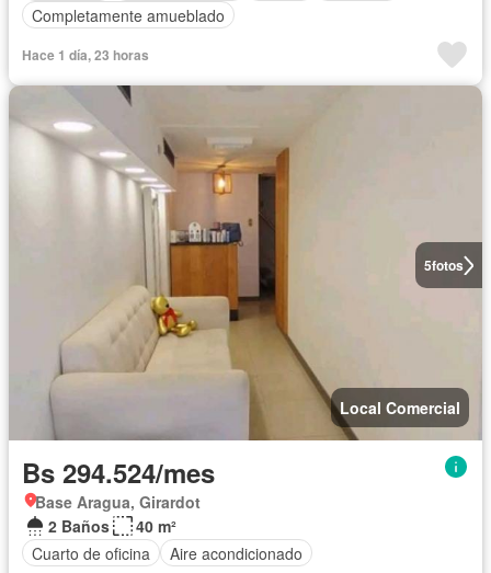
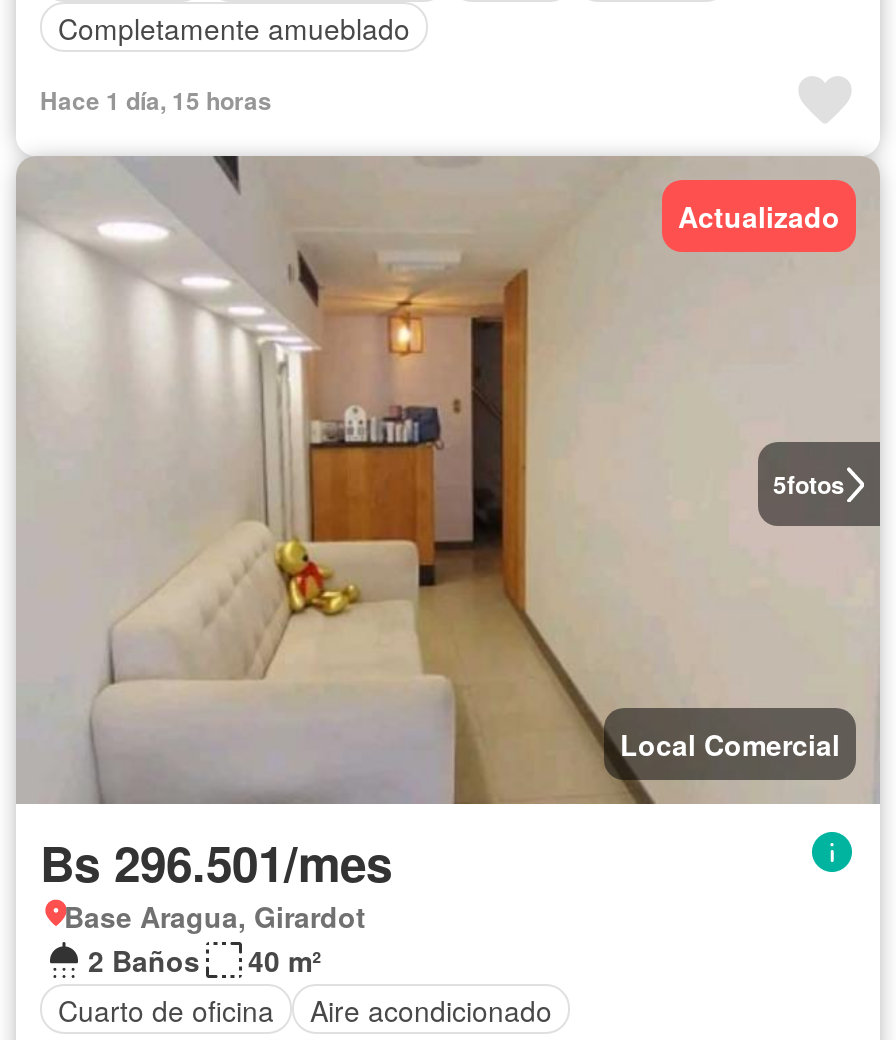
+ Actualizado

- Hace 1 día, 23 horas
+ Hace 1 día, 15 horas

- Bs 294.524/mes
+ Bs 296.501/mes
